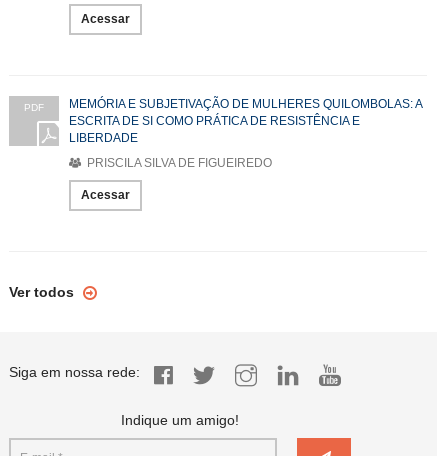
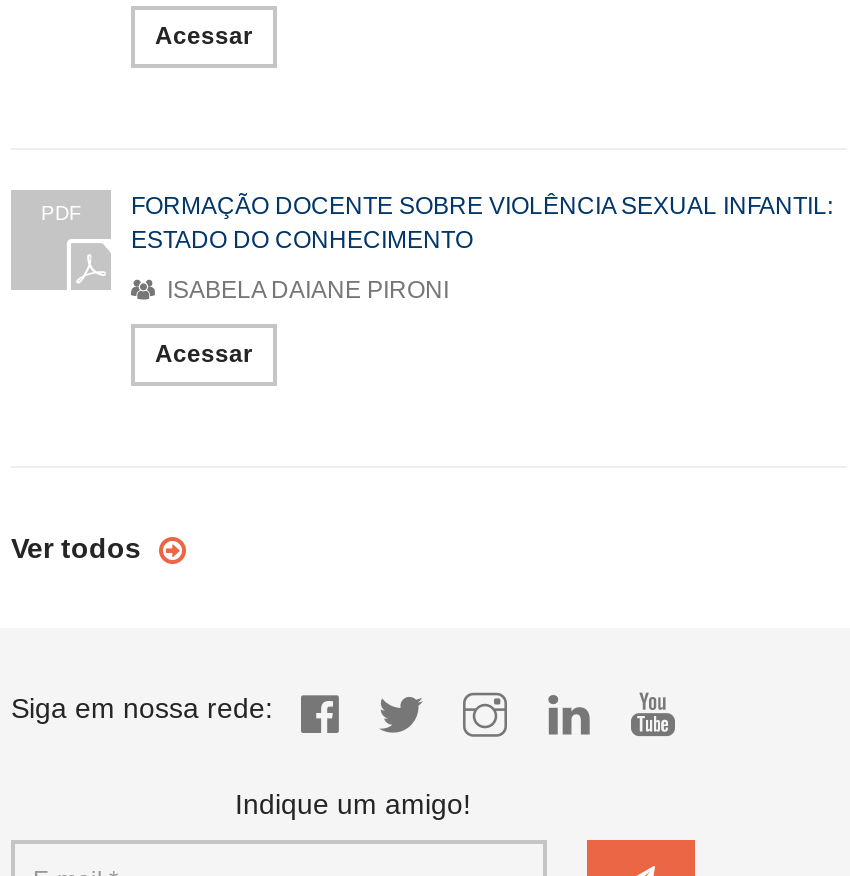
- MEMÓRIA E SUBJETIVAÇÃO DE MULHERES QUILOMBOLAS: A
- ESCRITA DE SI COMO PRÁTICA DE RESISTÊNCIA E
- LIBERDADE
+ FORMAÇÃO DOCENTE SOBRE VIOLÊNCIA SEXUAL INFANTIL:
+ ESTADO DO CONHECIMENTO

- PRISCILA SILVA DE FIGUEIREDO
+ ISABELA DAIANE PIRONI
